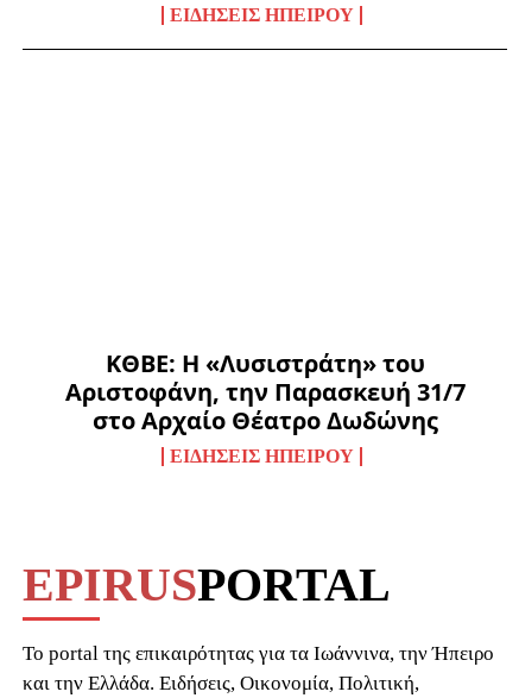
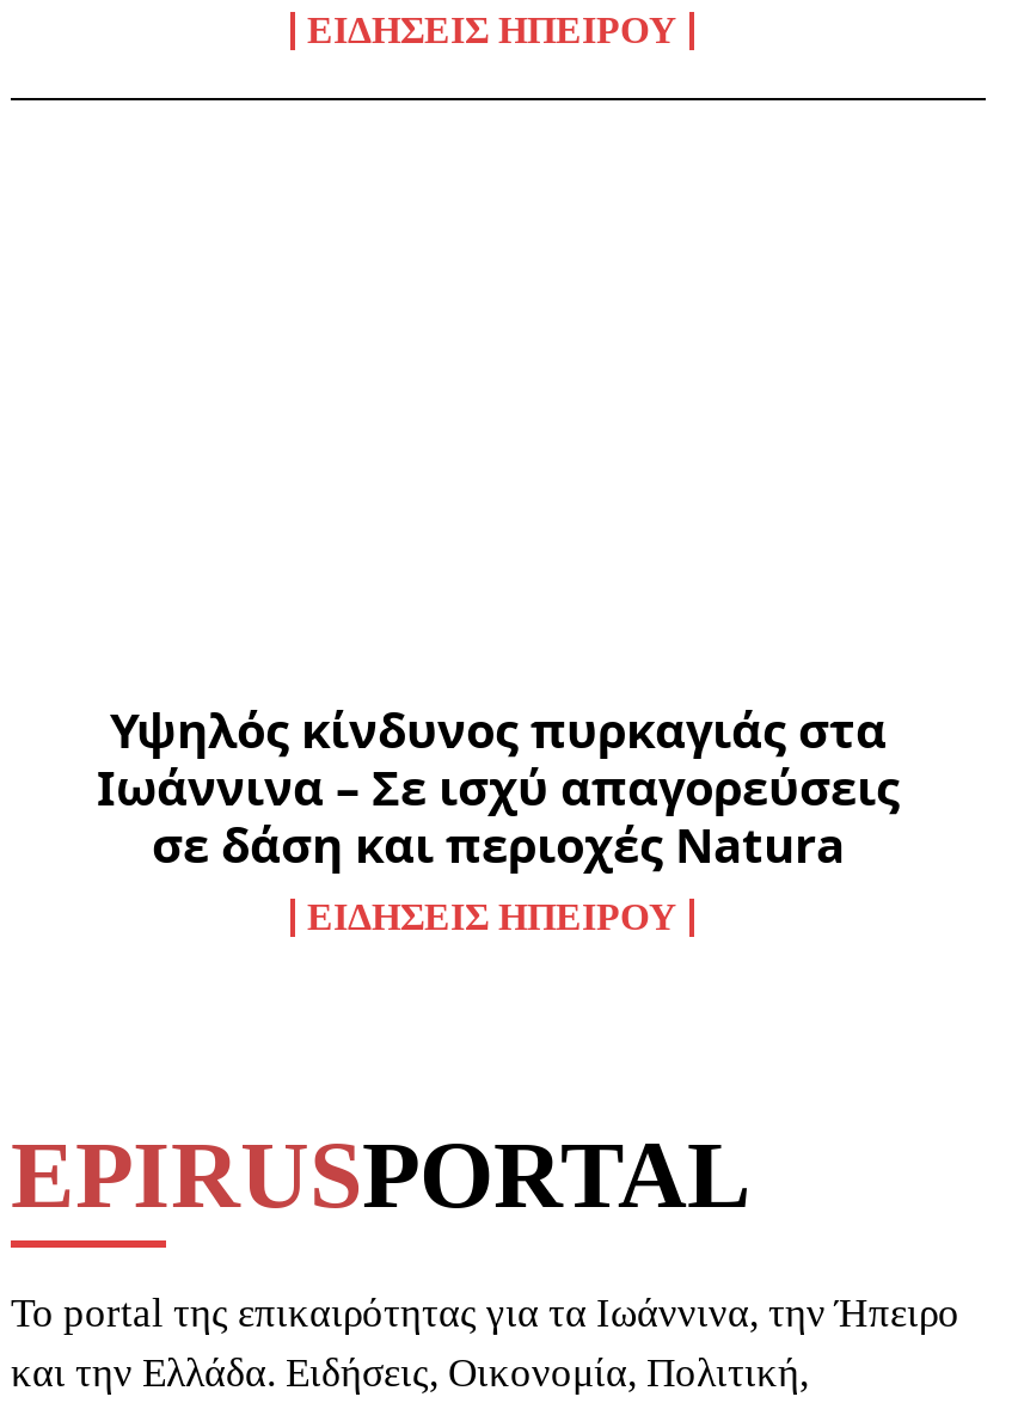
- ΚΘΒΕ: Η «Λυσιστράτη» του
- Αριστοφάνη, την Παρασκευή 31/7
- στο Αρχαίο Θέατρο Δωδώνης
+ Υψηλός κίνδυνος πυρκαγιάς στα
+ Ιωάννινα – Σε ισχύ απαγορεύσεις
+ σε δάση και περιοχές Natura
